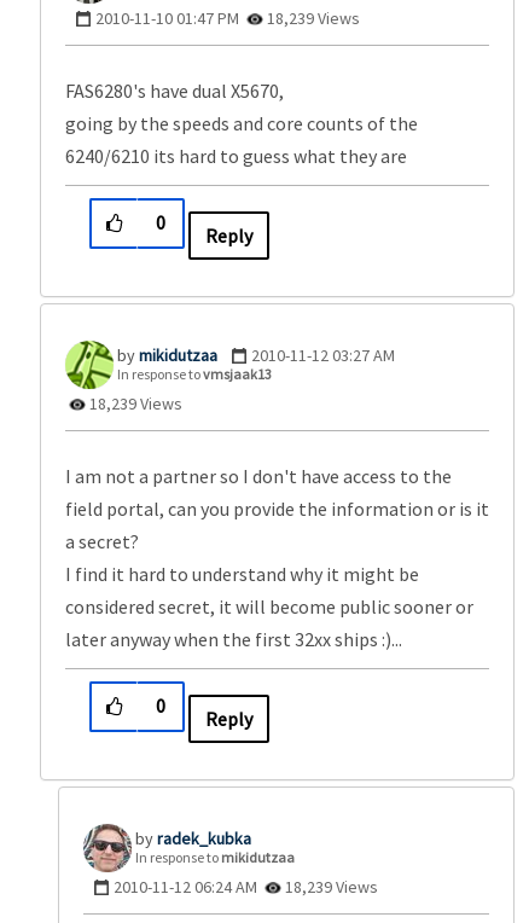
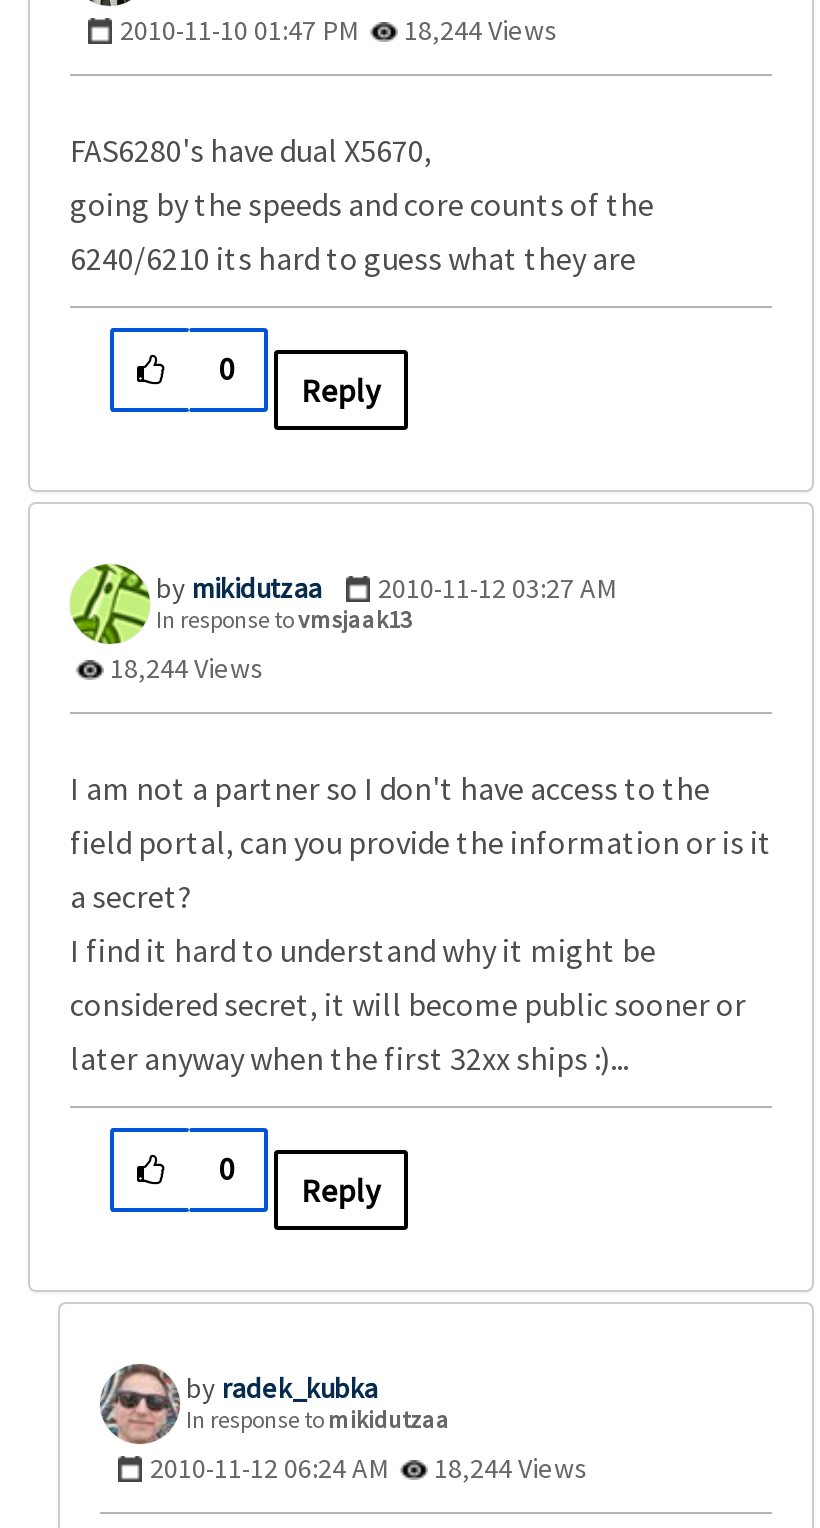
- 2010-11-10 01:47 PM 18,239 Views
+ 2010-11-10 01:47 PM 18,244 Views

- 18,239 Views
+ 18,244 Views

- 2010-11-12 06:24 AM 18,239 Views
+ 2010-11-12 06:24 AM 18,244 Views
